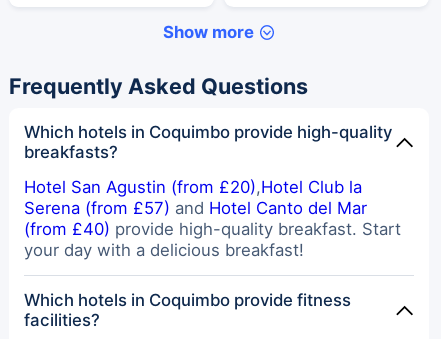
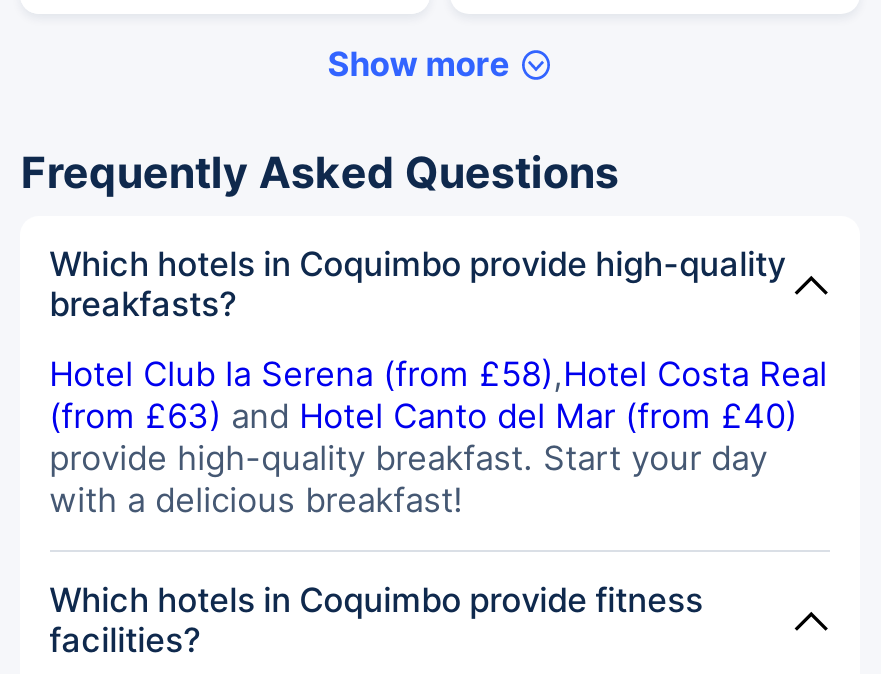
- Hotel San Agustin (from £20), Hotel Club la
- Serena (from £57) and Hotel Canto del Mar
- (from £40) provide high-quality breakfast. Start
- your day with a delicious breakfast!
+ Hotel Club la Serena (from £58), Hotel Costa Real
+ (from £63) and Hotel Canto del Mar (from £40)
+ provide high-quality breakfast. Start your day
+ with a delicious breakfast!
